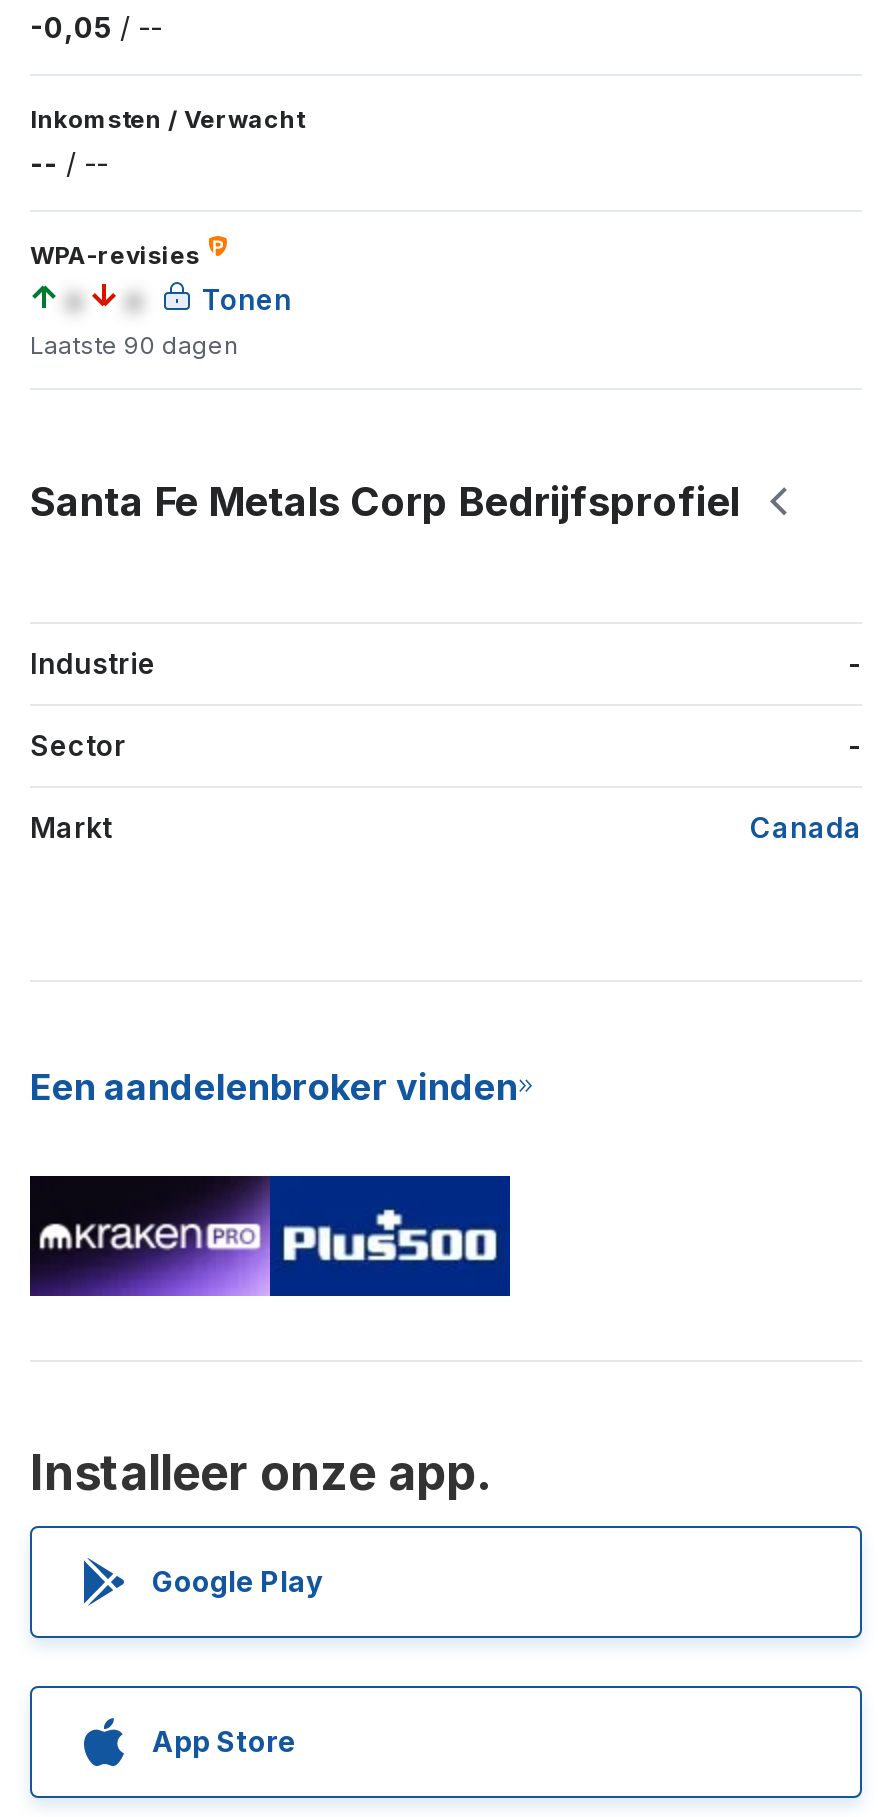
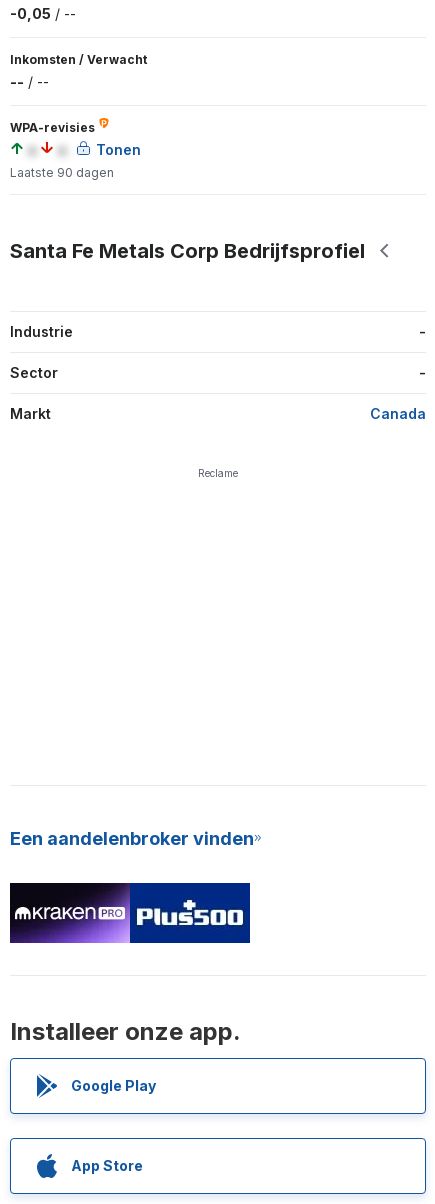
+ Reclame
